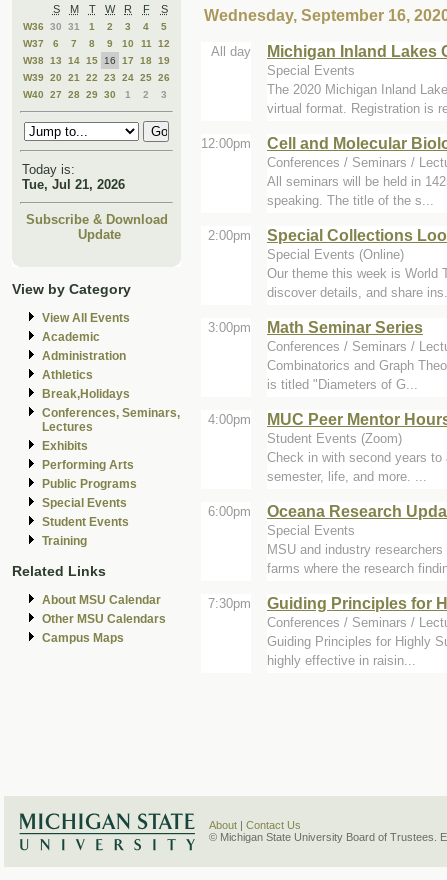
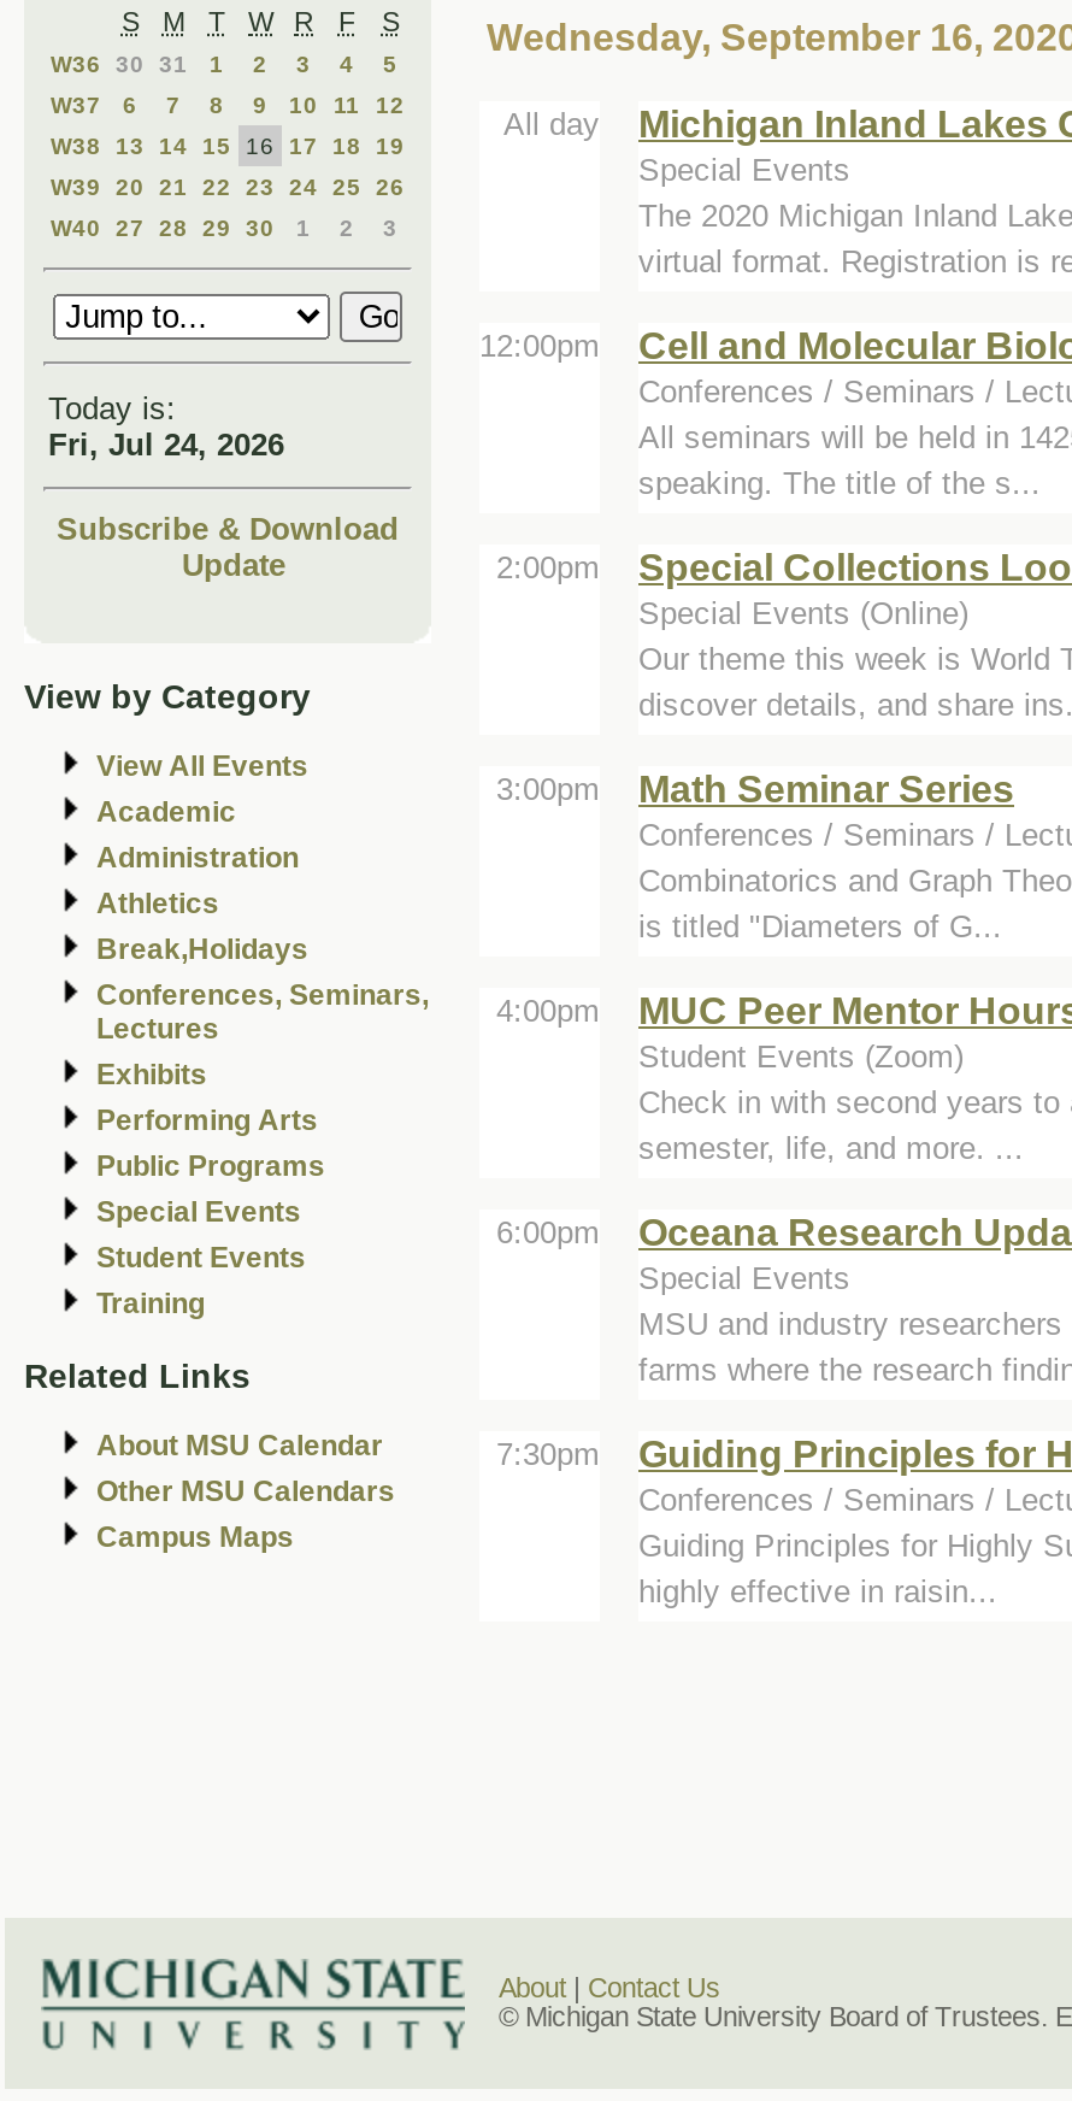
- Tue, Jul 21, 2026
+ Fri, Jul 24, 2026
